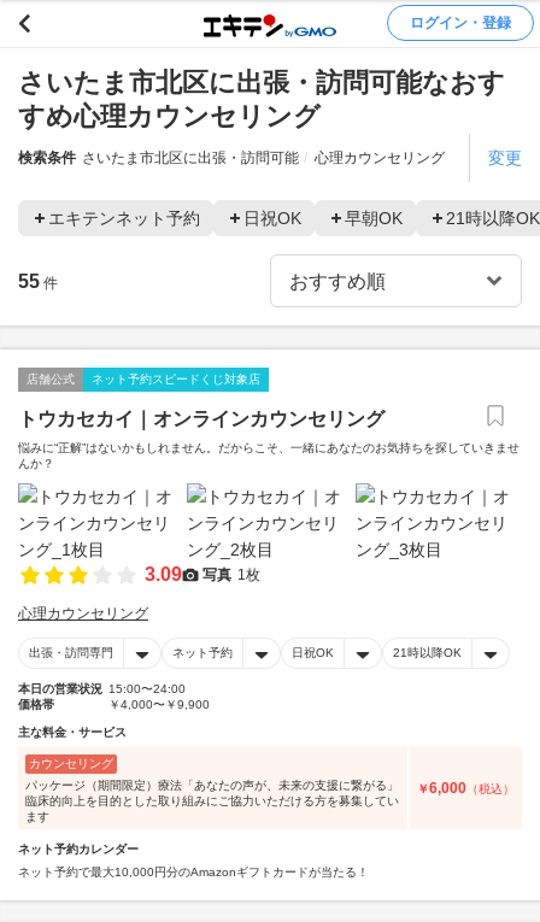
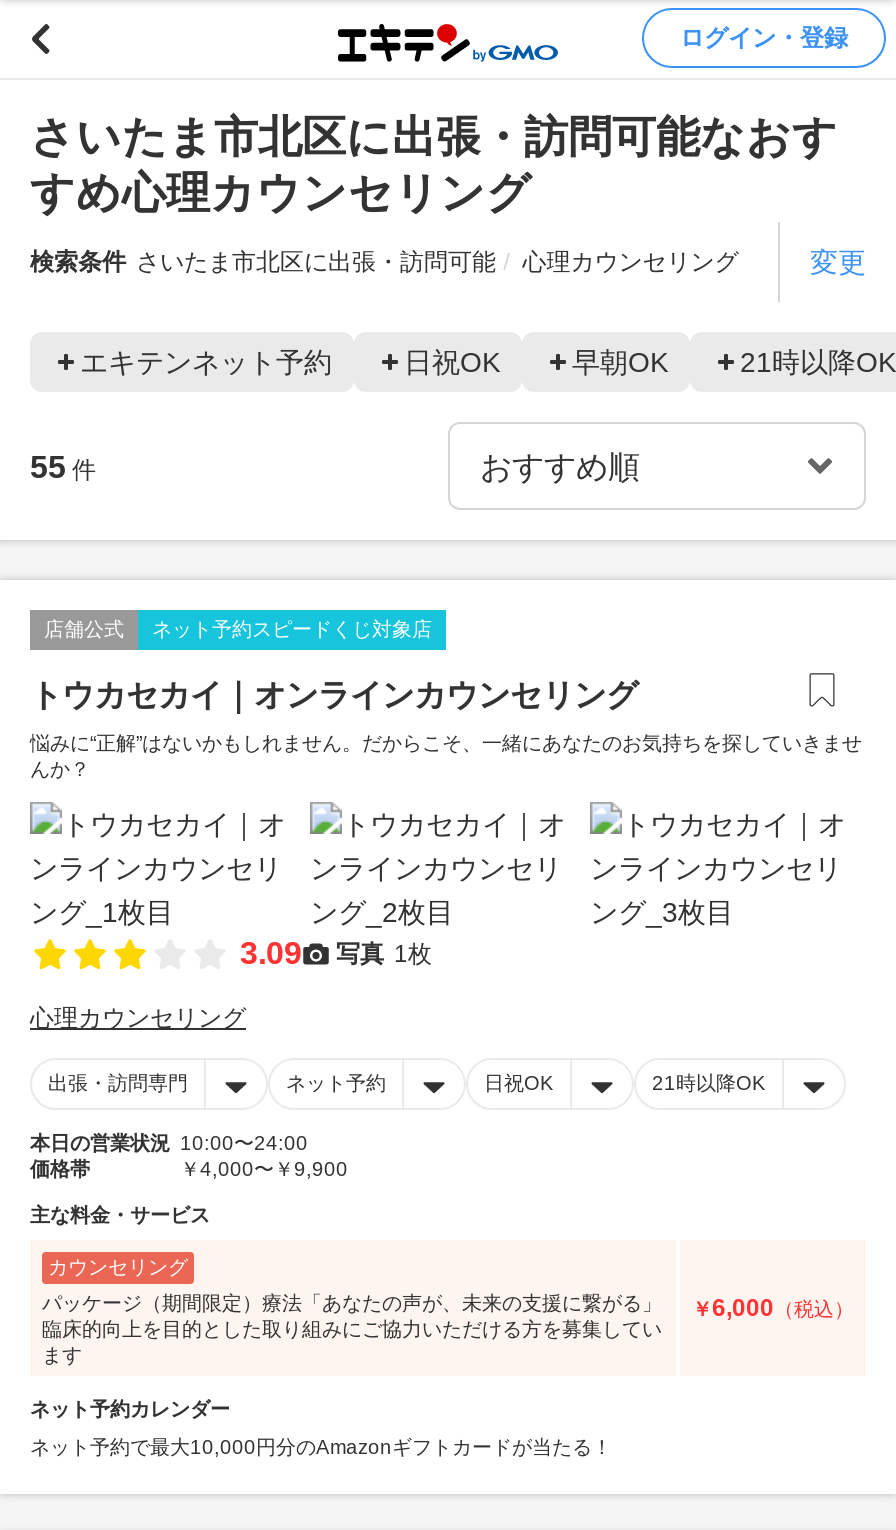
- 本日の営業状況 15:00〜24:00
+ 本日の営業状況 10:00〜24:00
